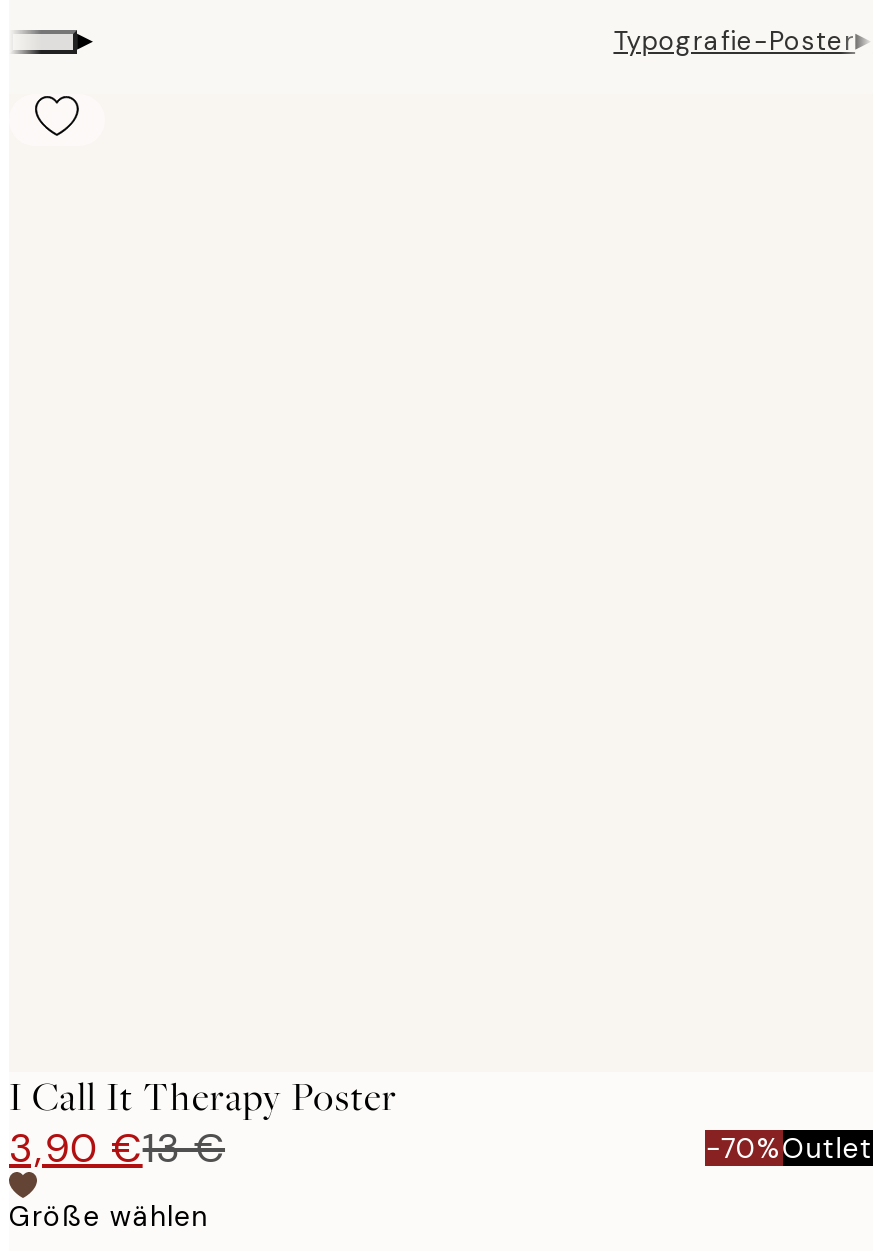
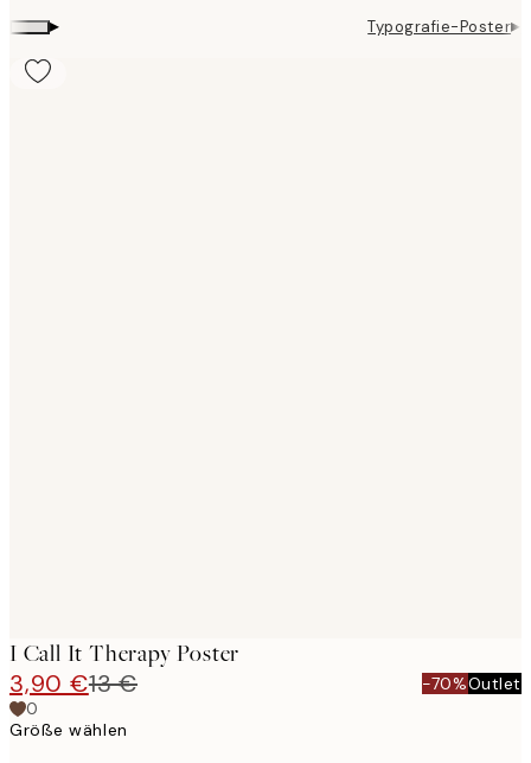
+ 0
